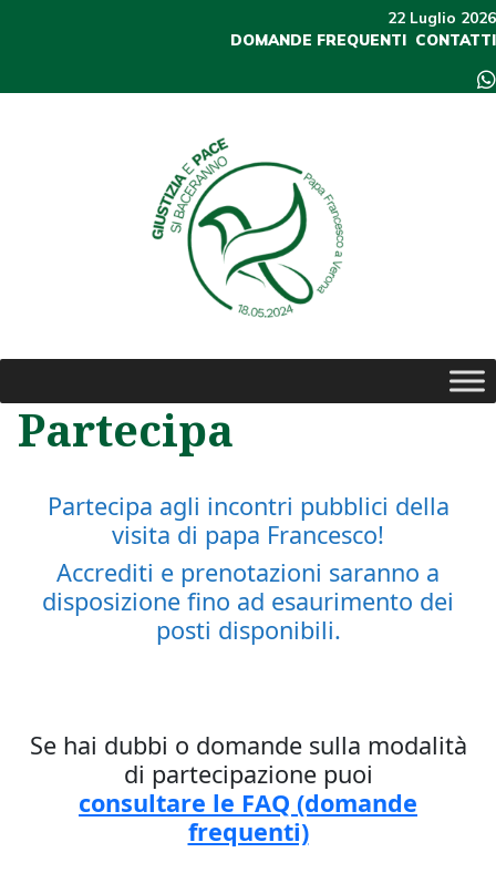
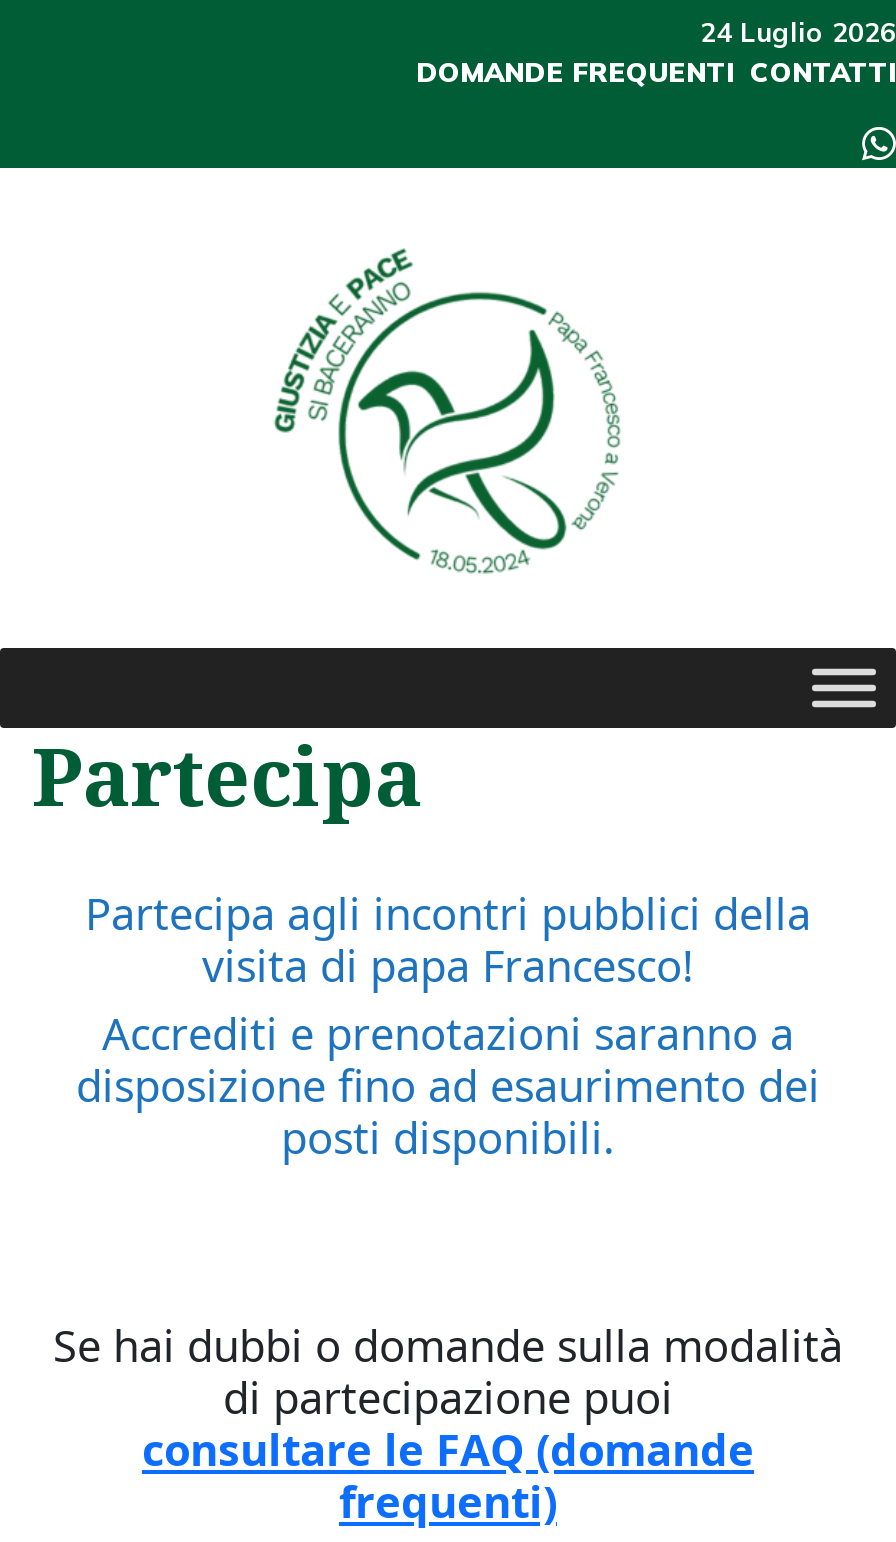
- 22 Luglio 2026
+ 24 Luglio 2026
